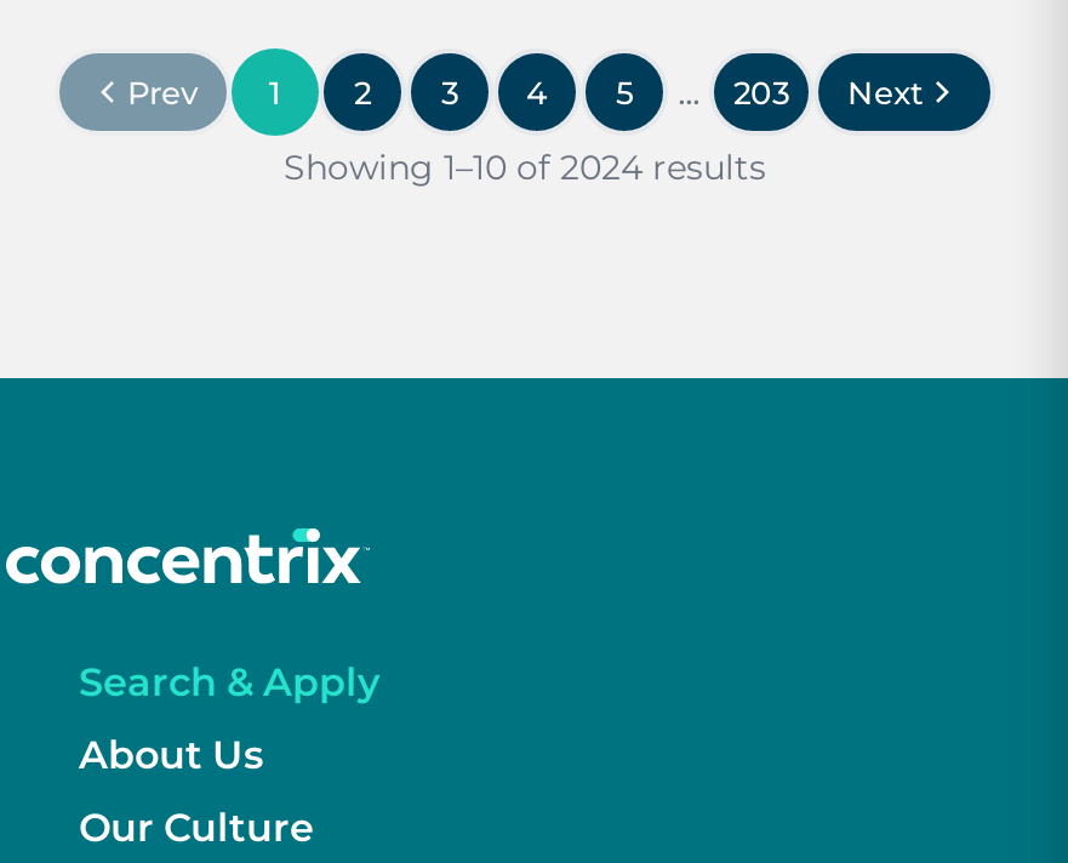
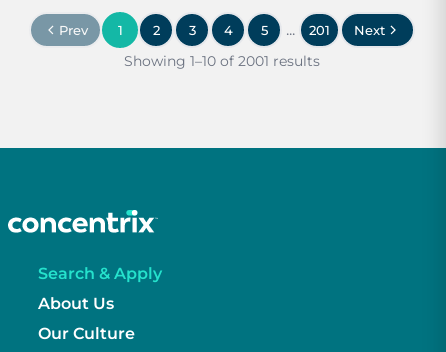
- 203
+ 201

- Showing 1–10 of 2024 results
+ Showing 1–10 of 2001 results
